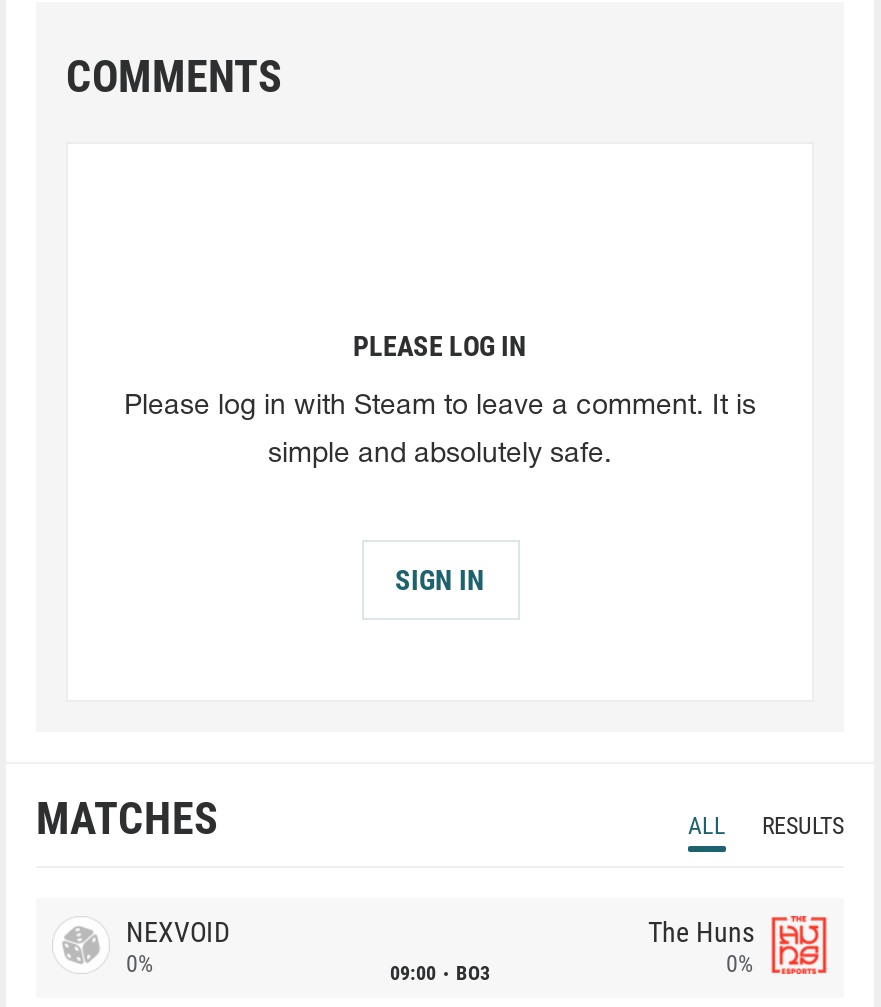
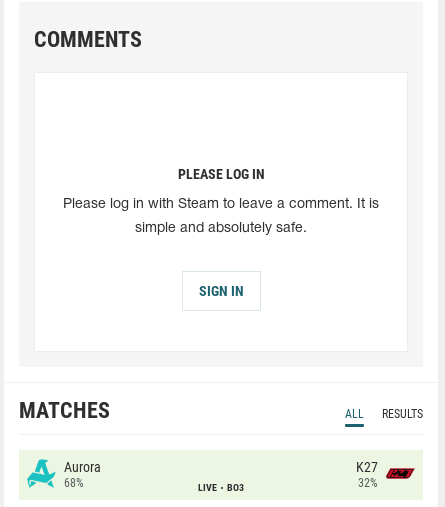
- NEXVOID
- 0%
- 09:00
+ Aurora
+ 68%
+ LIVE

- The Huns
- 0%
+ K27
+ 32%
